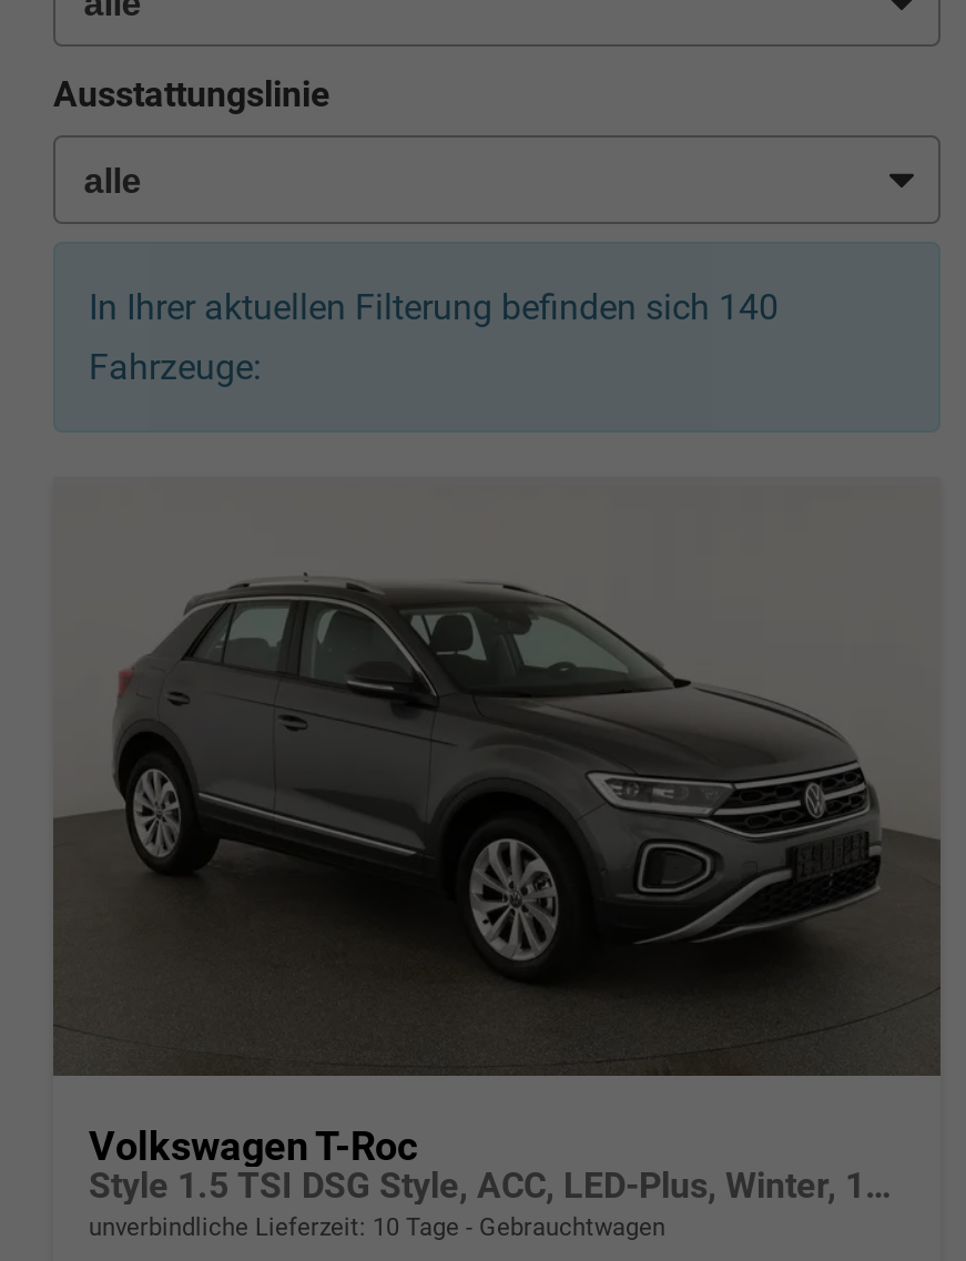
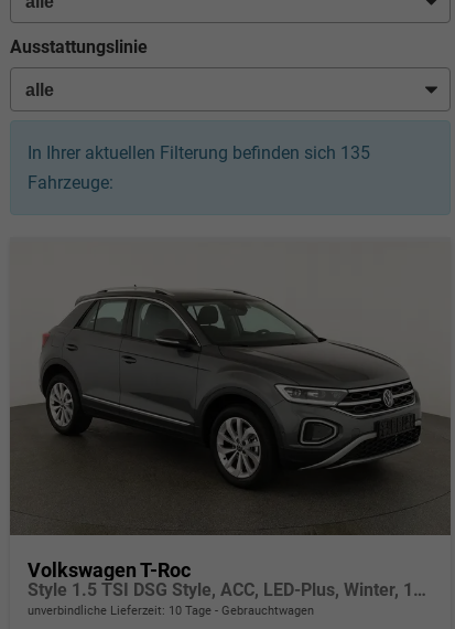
- In Ihrer aktuellen Filterung befinden sich 140
+ In Ihrer aktuellen Filterung befinden sich 135
